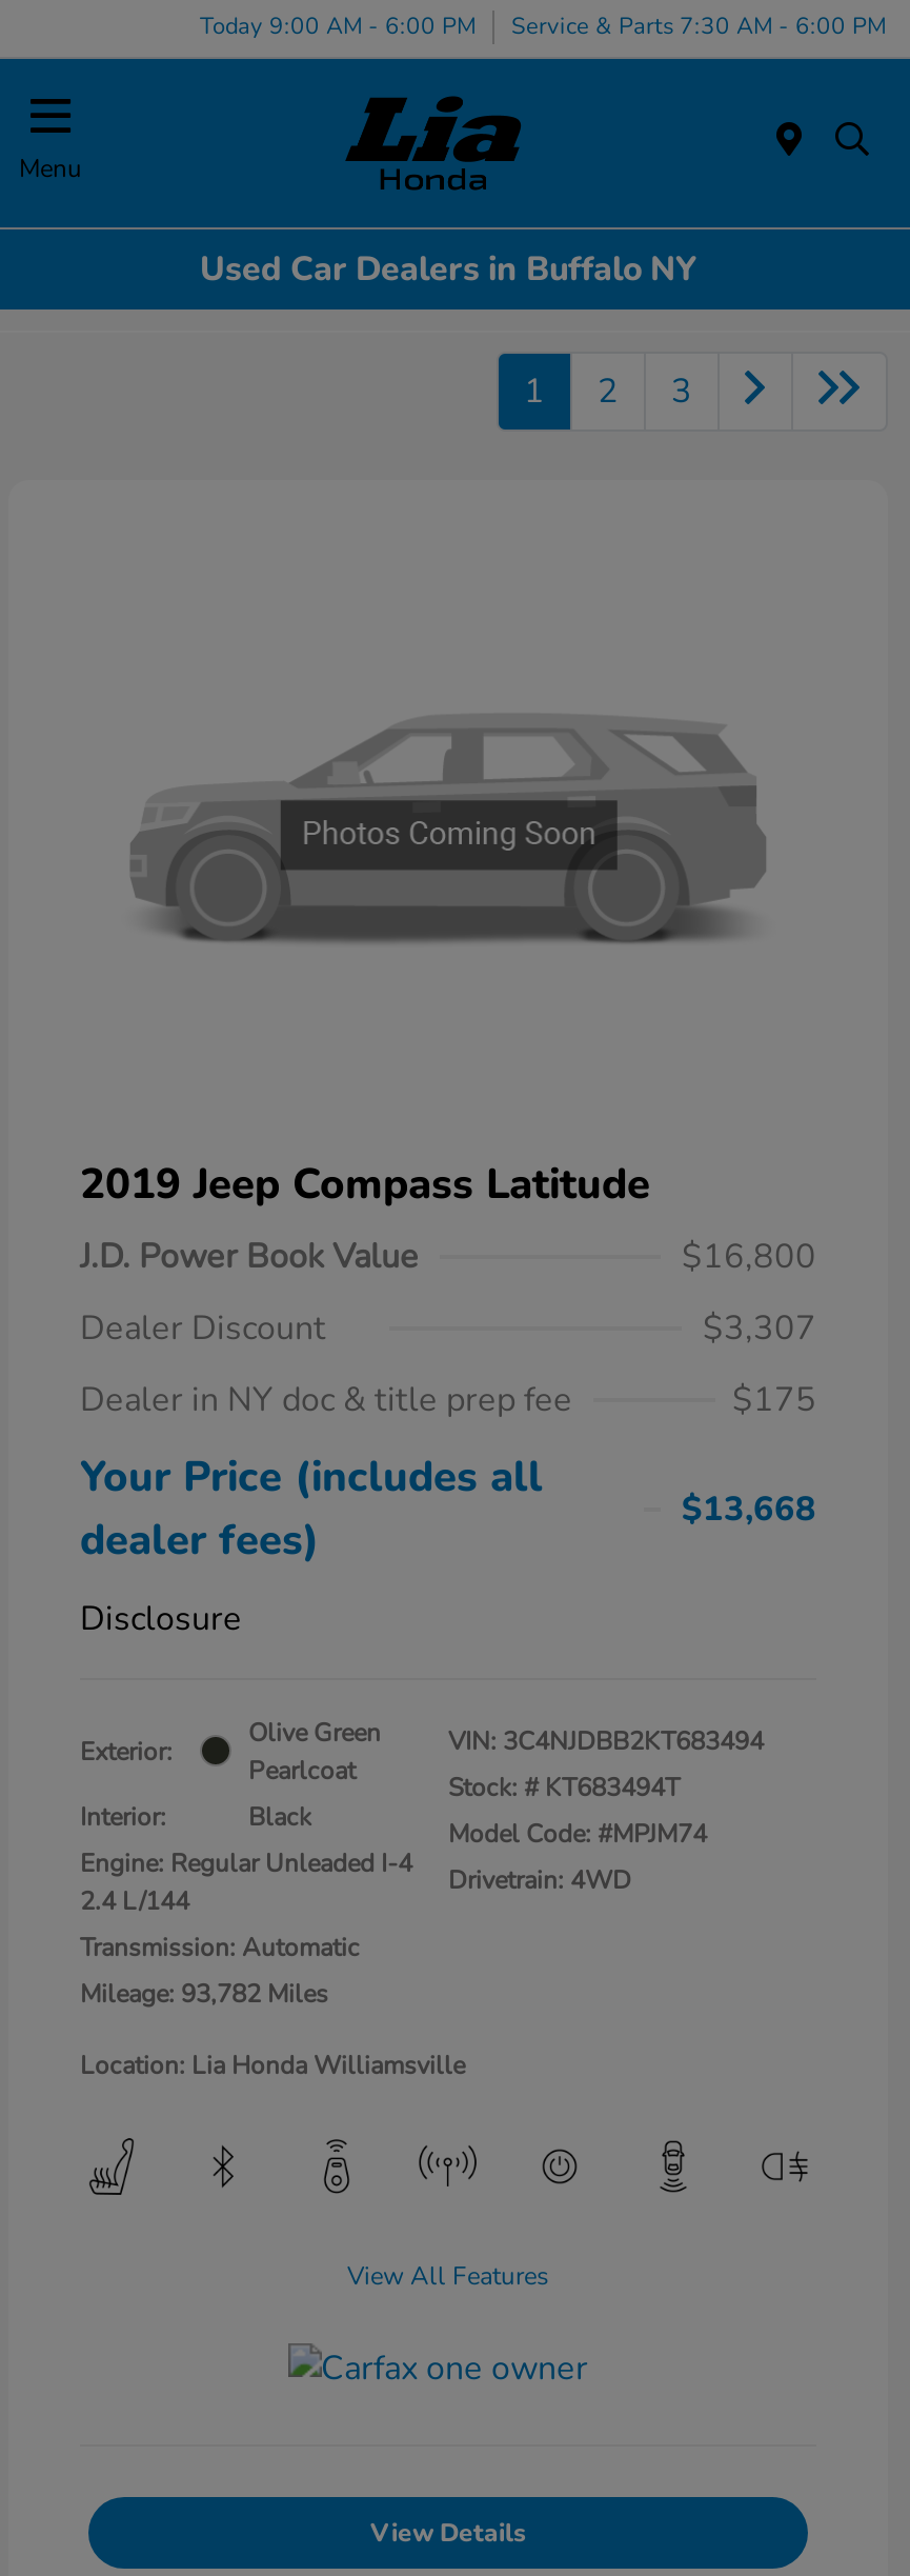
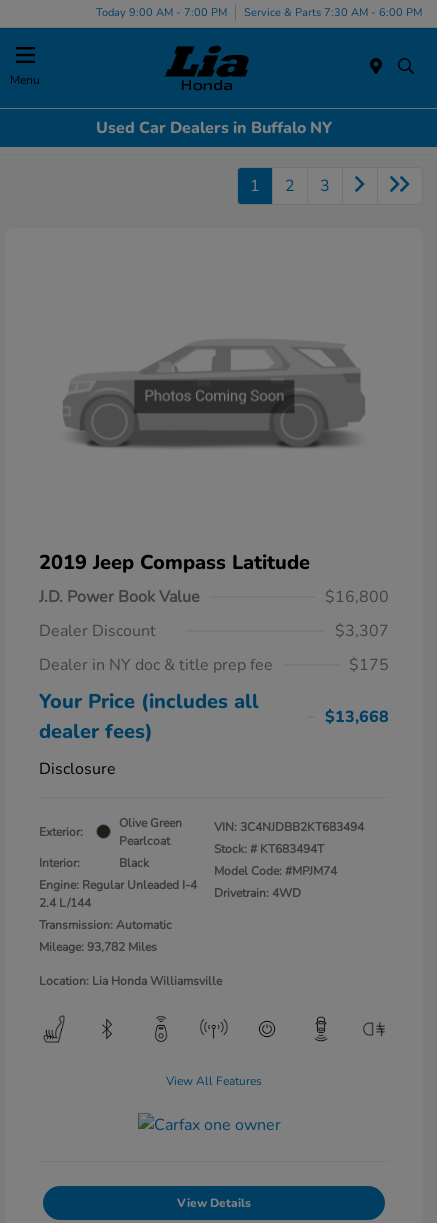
- Today 9:00 AM - 6:00 PM Service & Parts 7:30 AM - 6:00 PM
+ Today 9:00 AM - 7:00 PM Service & Parts 7:30 AM - 6:00 PM
